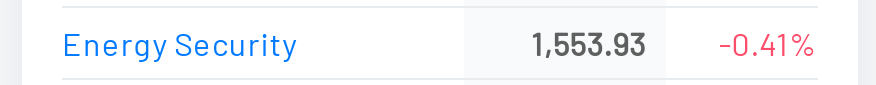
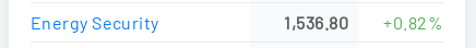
- 1,553.93
+ 1,536.80

- -0.41%
+ +0.82%
